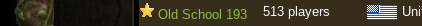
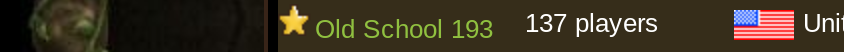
- Old School 193 513 players
+ Old School 193 137 players
